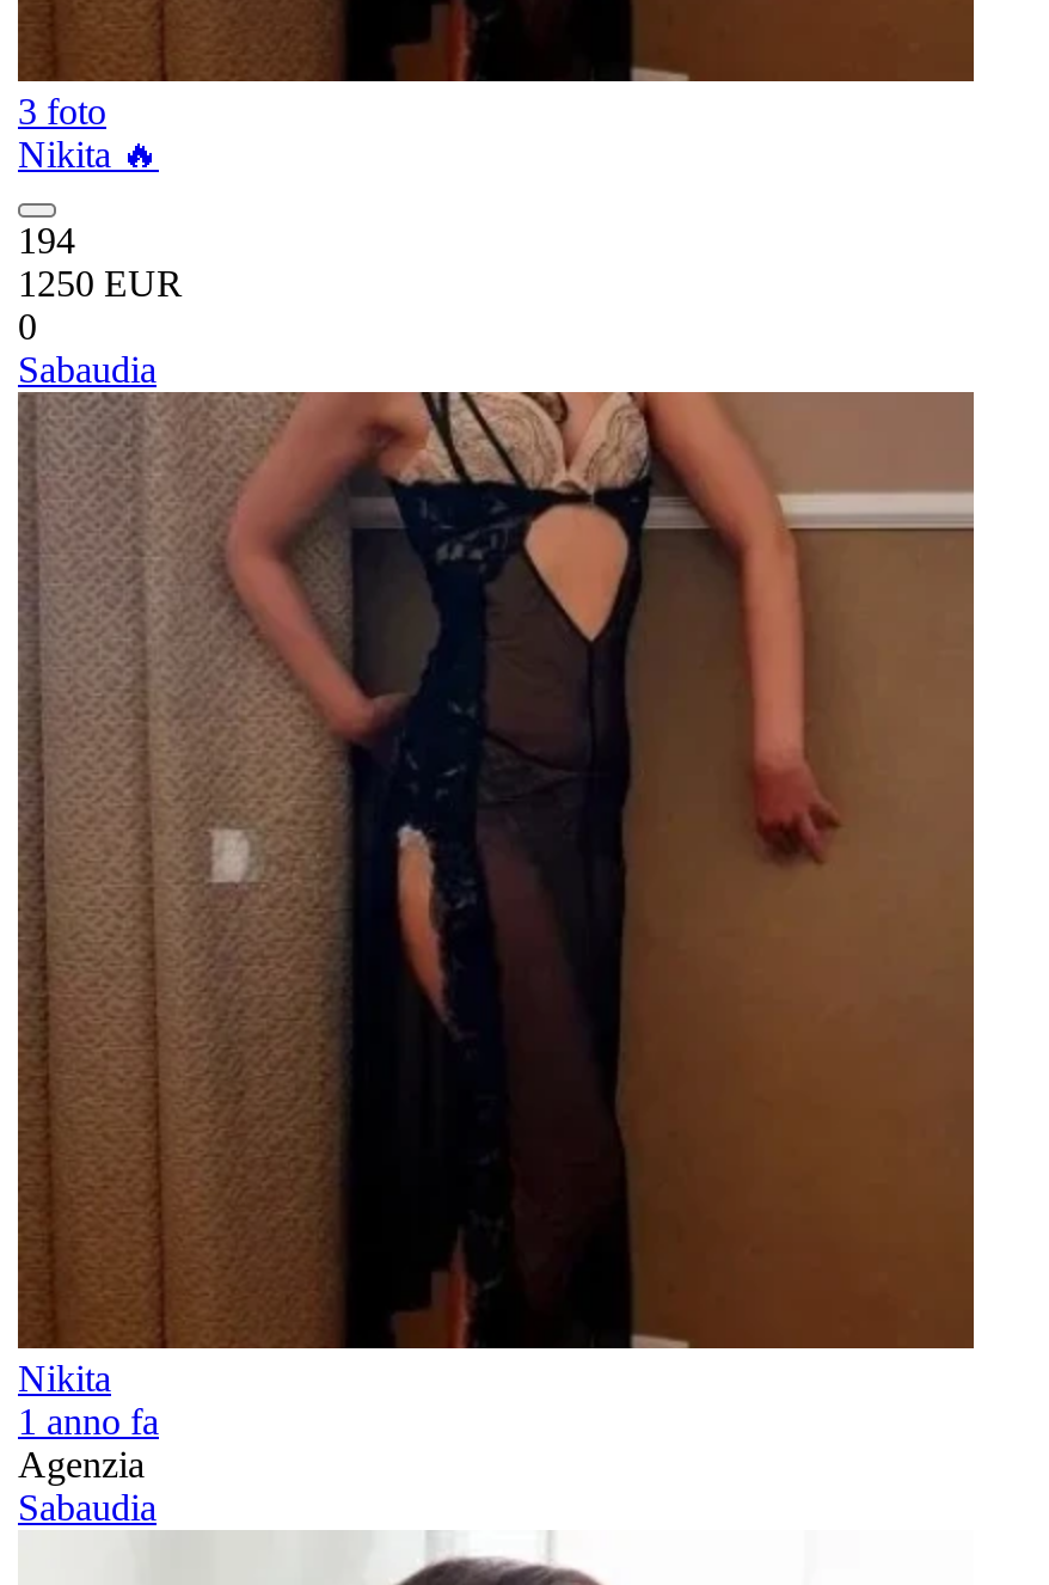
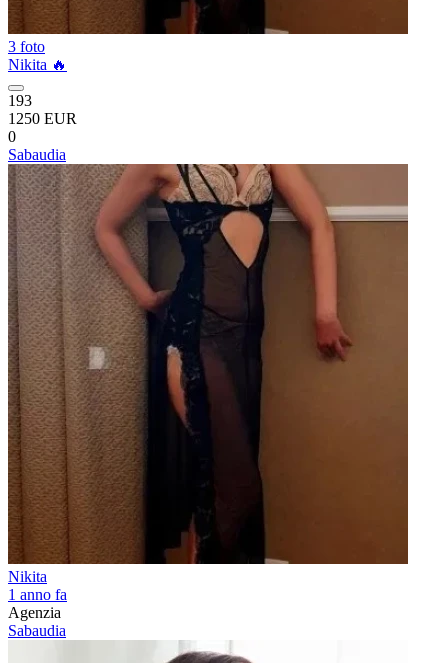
- 194
+ 193
